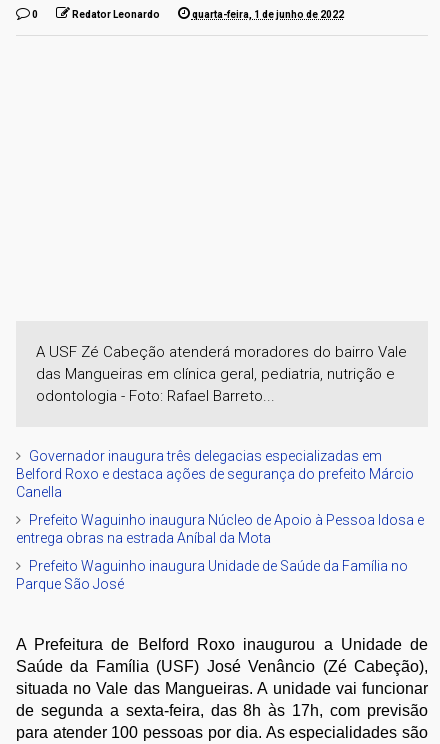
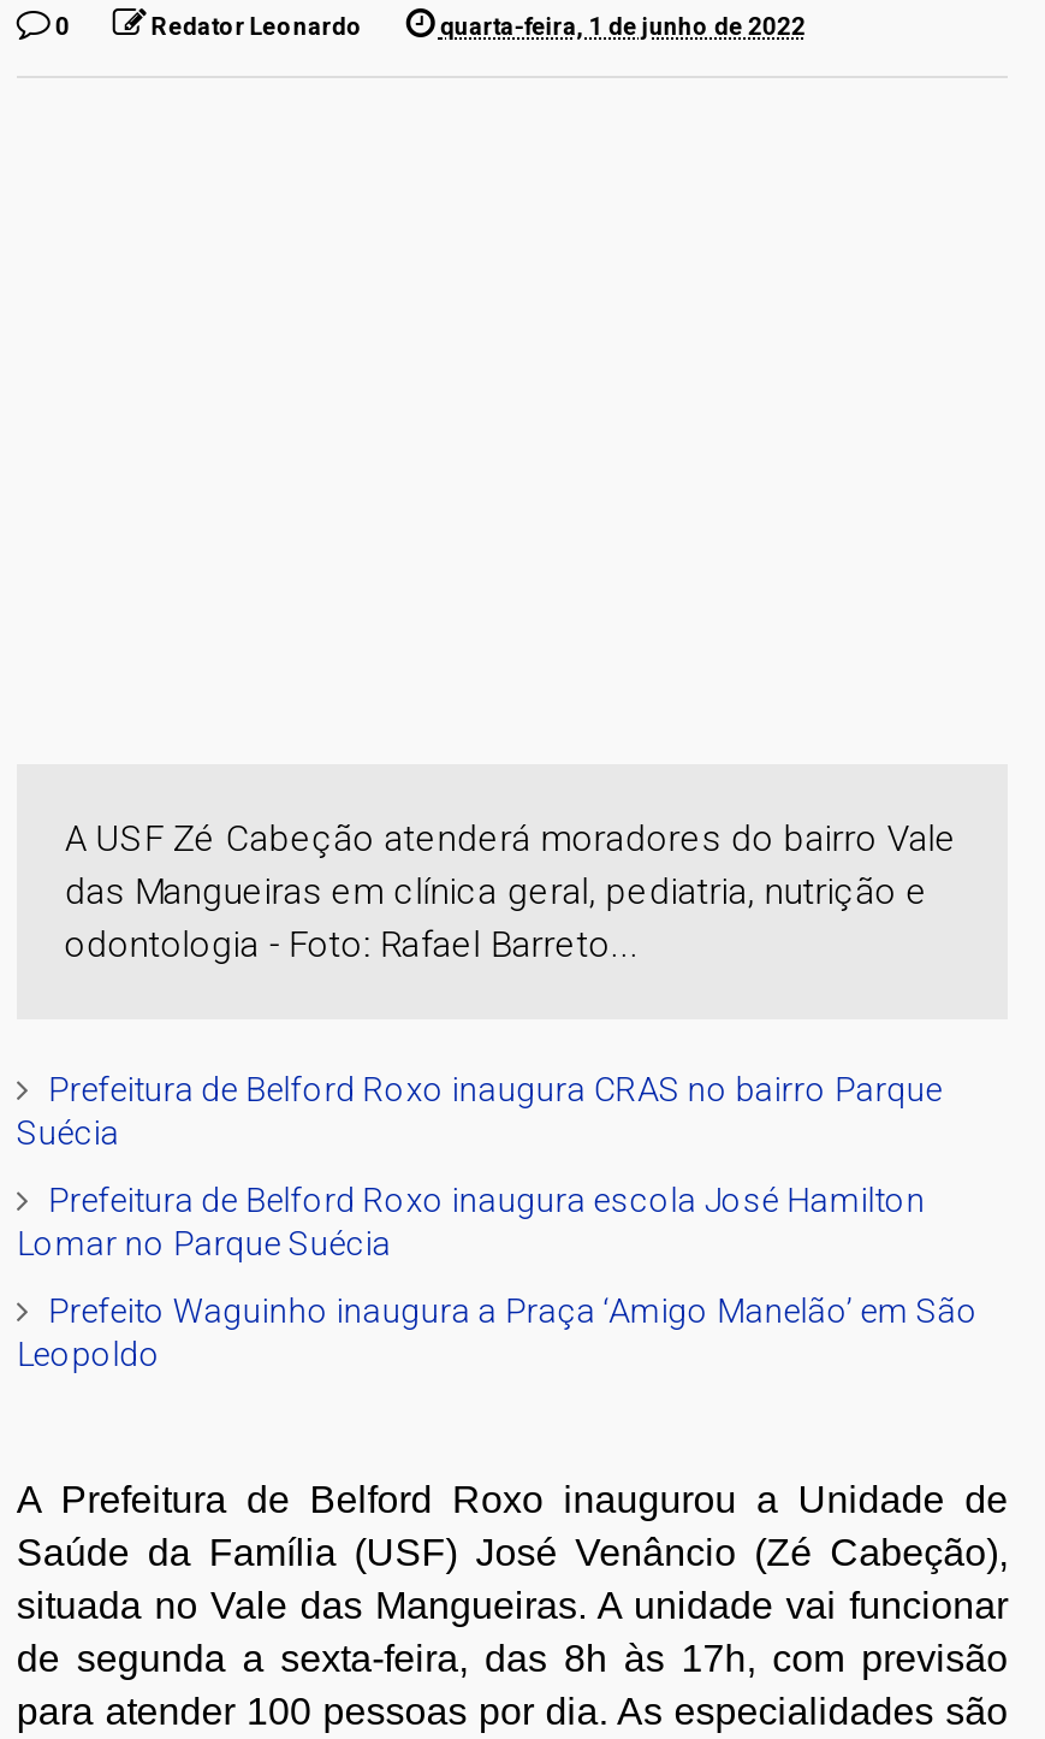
- Governador inaugura três delegacias especializadas em
- Belford Roxo e destaca ações de segurança do prefeito Márcio
- Canella
+ Prefeitura de Belford Roxo inaugura CRAS no bairro Parque
+ Suécia

- Prefeito Waguinho inaugura Núcleo de Apoio à Pessoa Idosa e
- entrega obras na estrada Aníbal da Mota
+ Prefeitura de Belford Roxo inaugura escola José Hamilton
+ Lomar no Parque Suécia

- Prefeito Waguinho inaugura Unidade de Saúde da Família no
- Parque São José
+ Prefeito Waguinho inaugura a Praça ‘Amigo Manelão’ em São
+ Leopoldo
